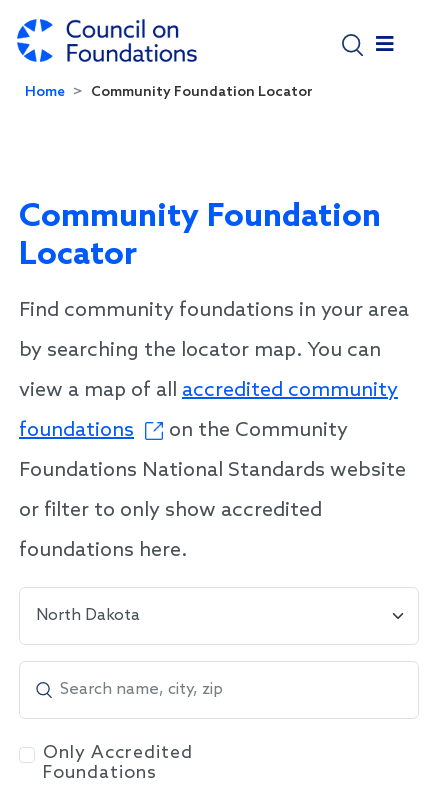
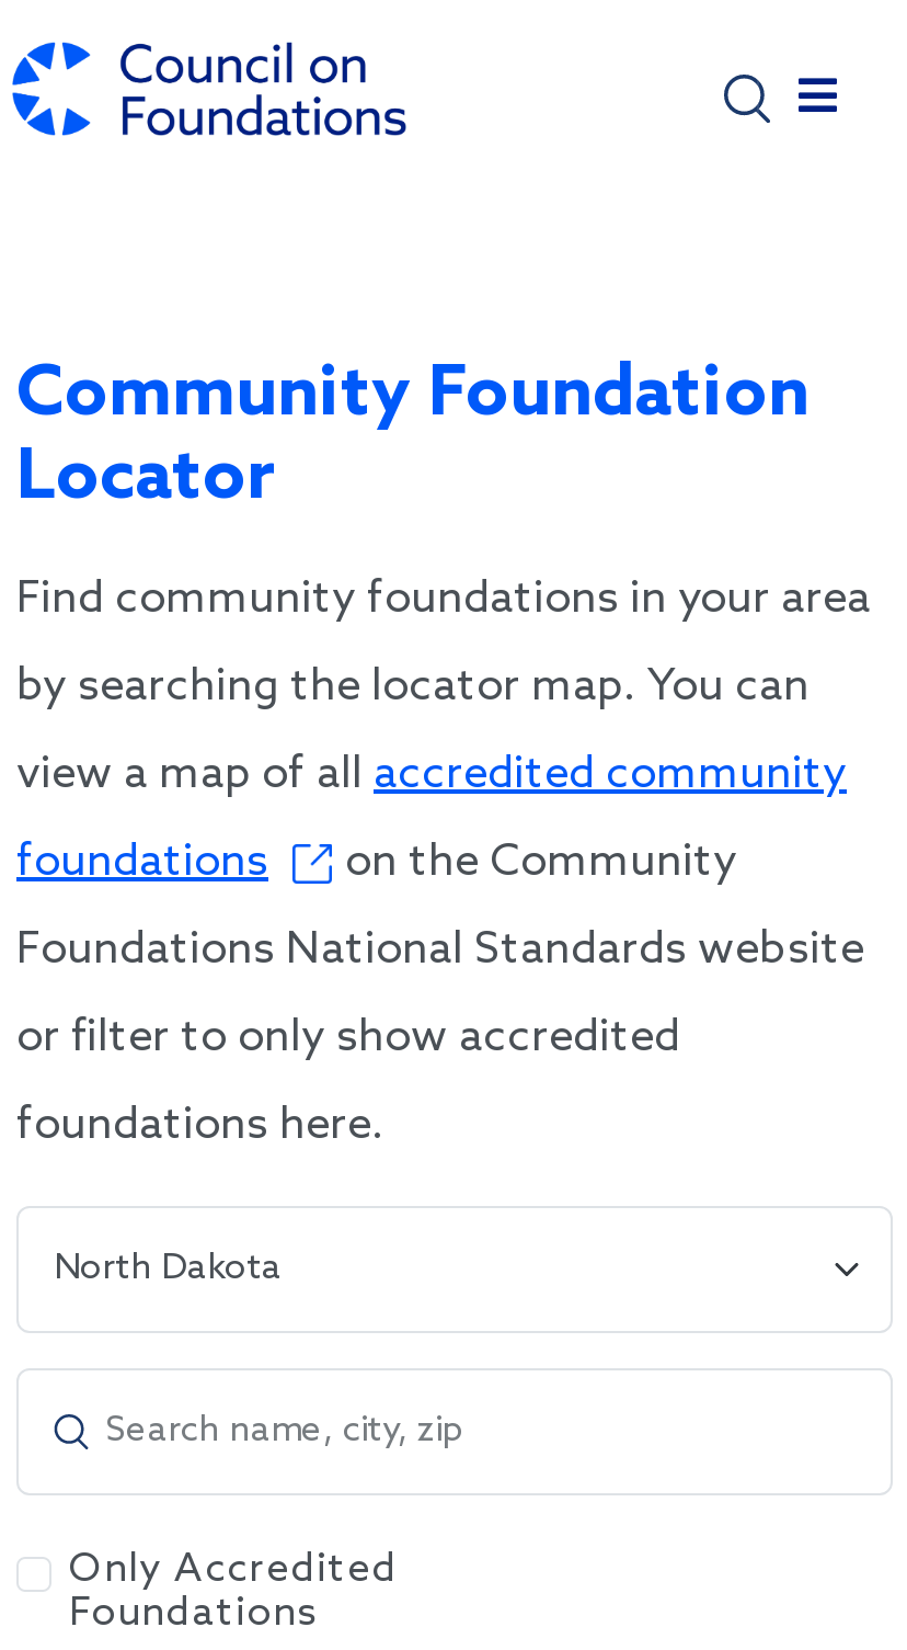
- Home
- Community Foundation Locator
